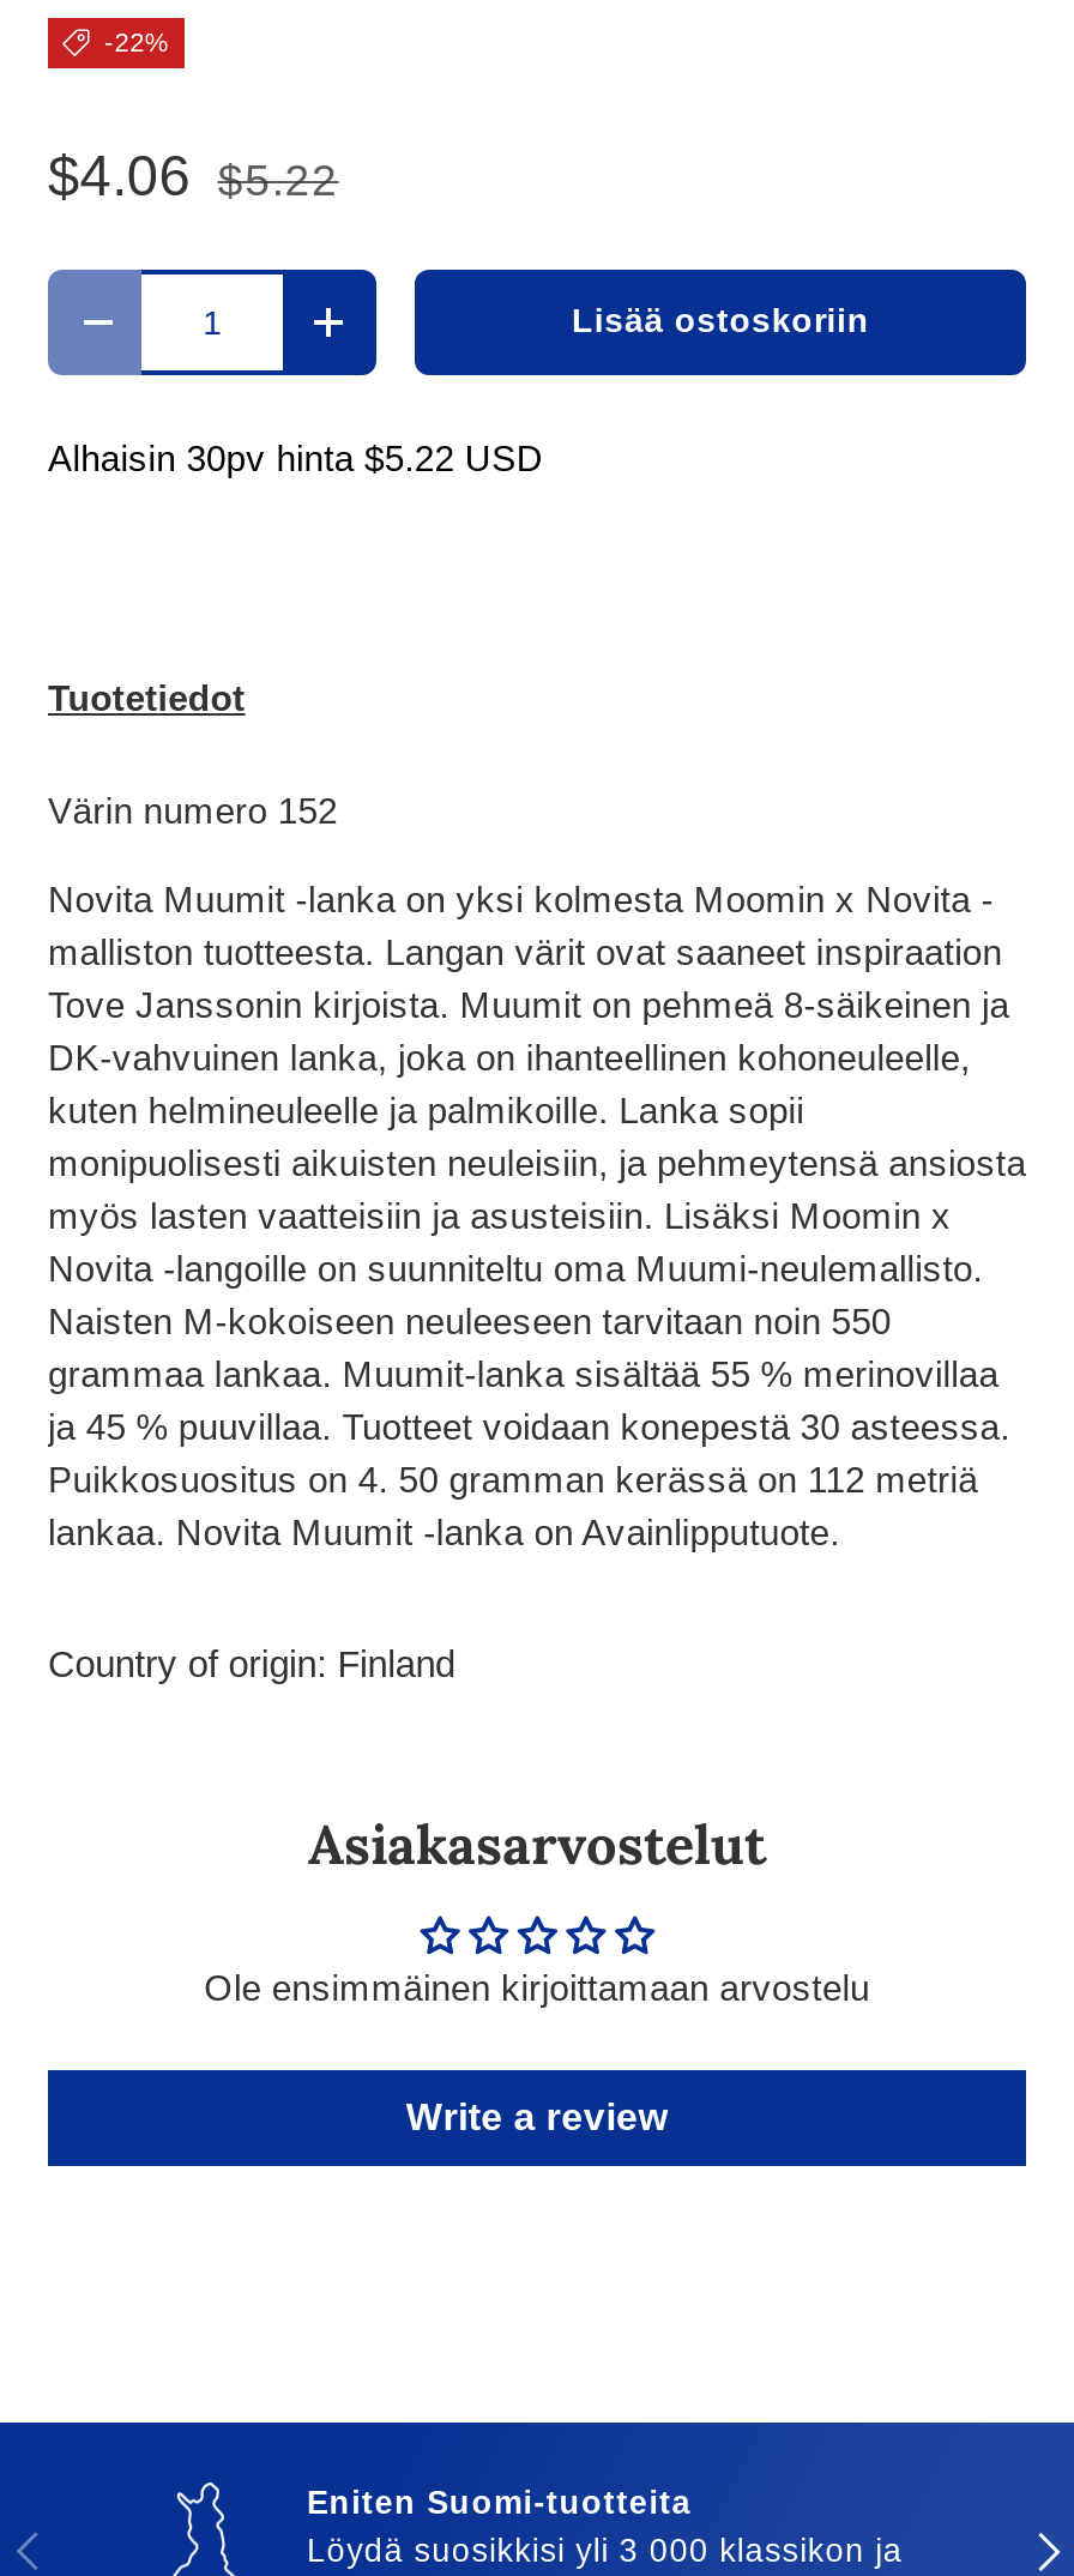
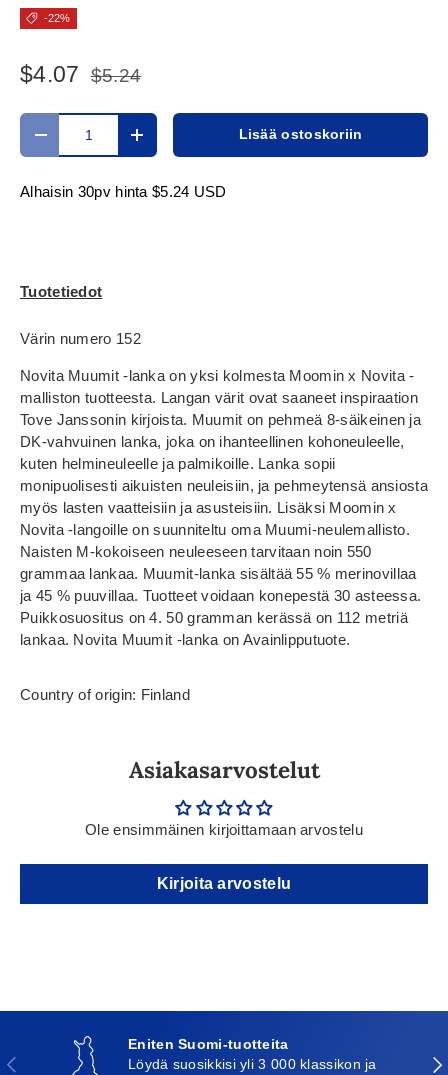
- $4.06 $5.22
+ $4.07 $5.24

- Alhaisin 30pv hinta $5.22 USD
+ Alhaisin 30pv hinta $5.24 USD

- Write a review
+ Kirjoita arvostelu
